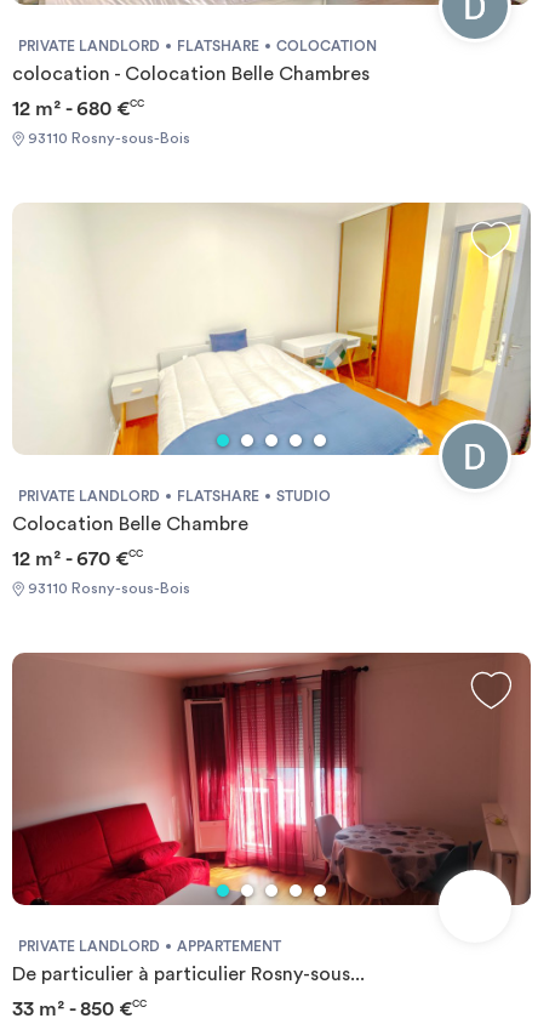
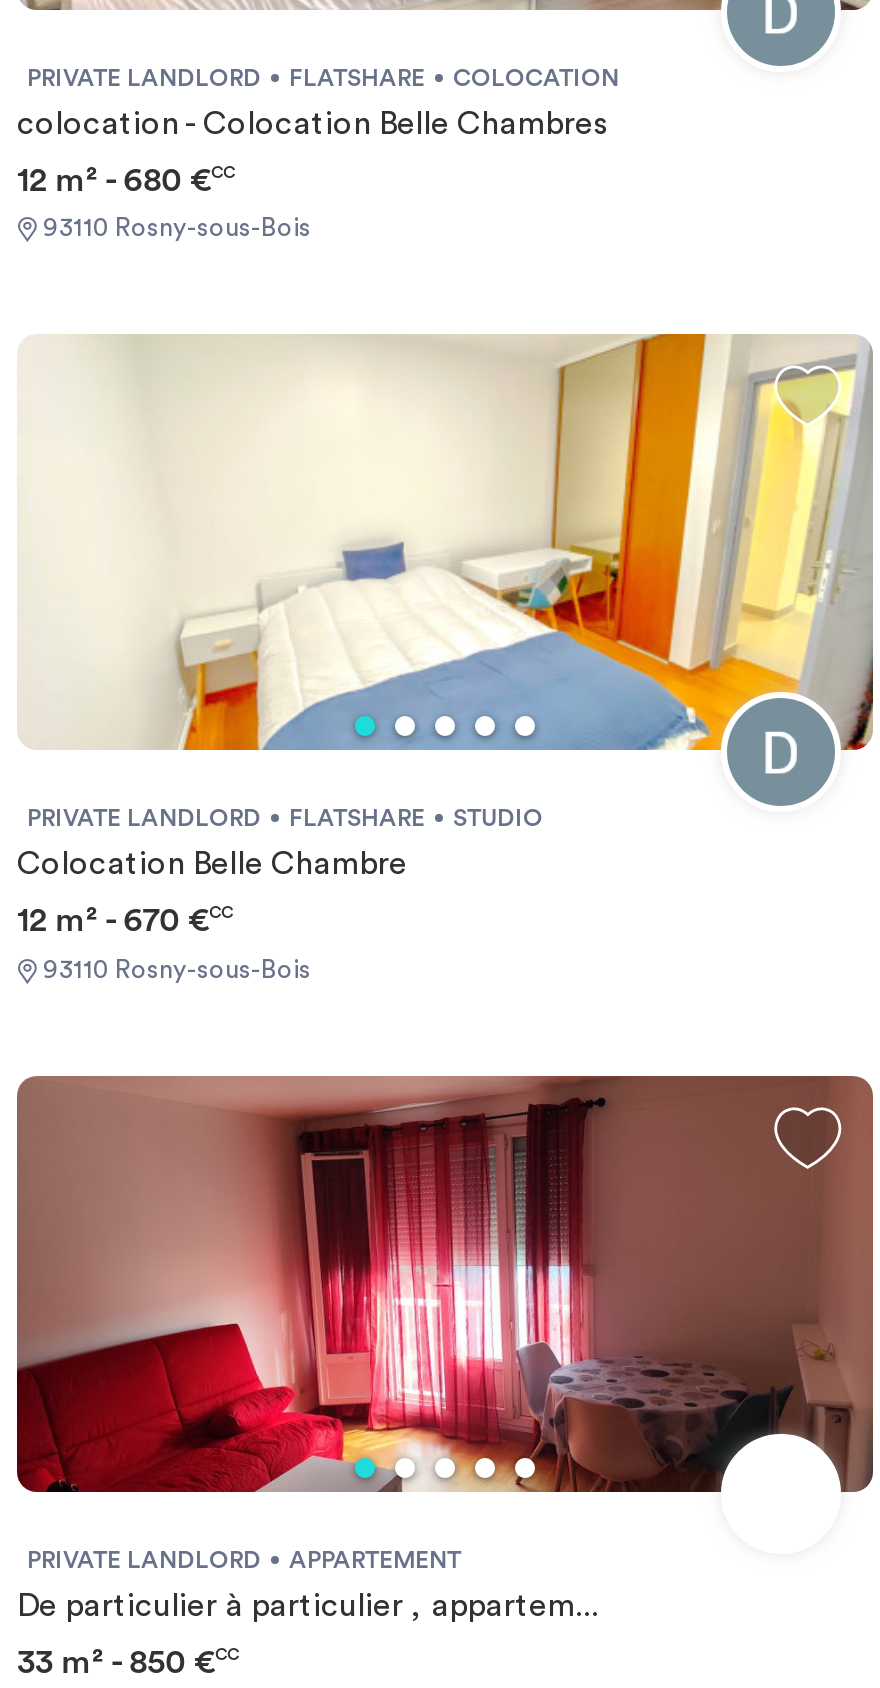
- De particulier à particulier Rosny-sous...
+ De particulier à particulier , appartem...
